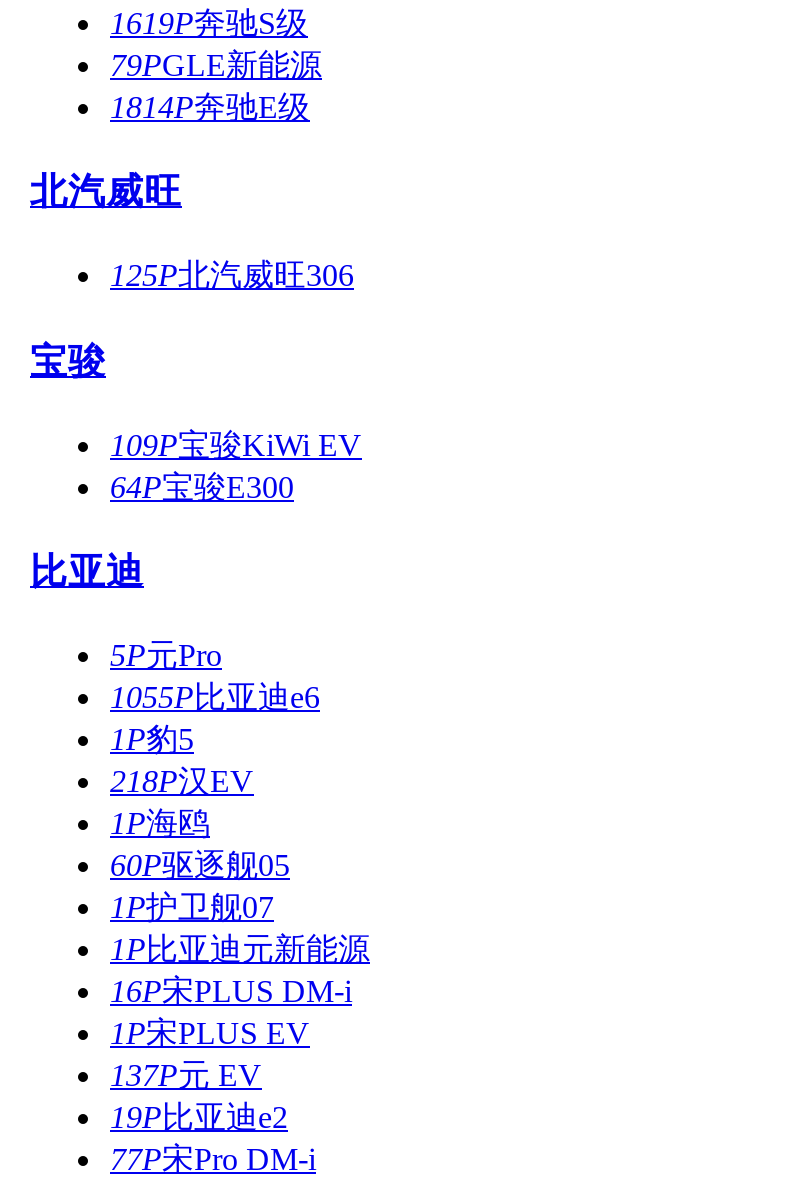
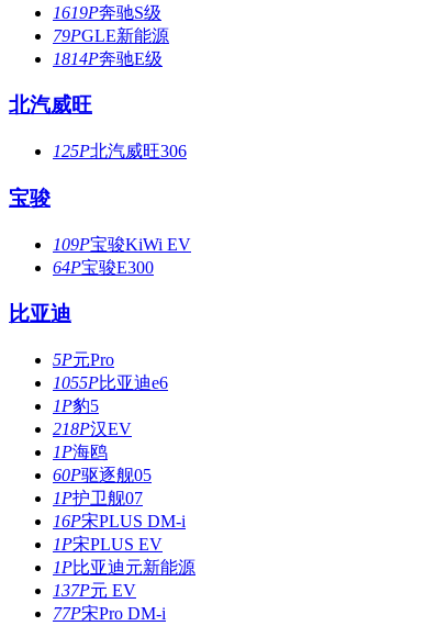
moved down: 1P比亚迪元新能源

- 19P比亚迪e2
